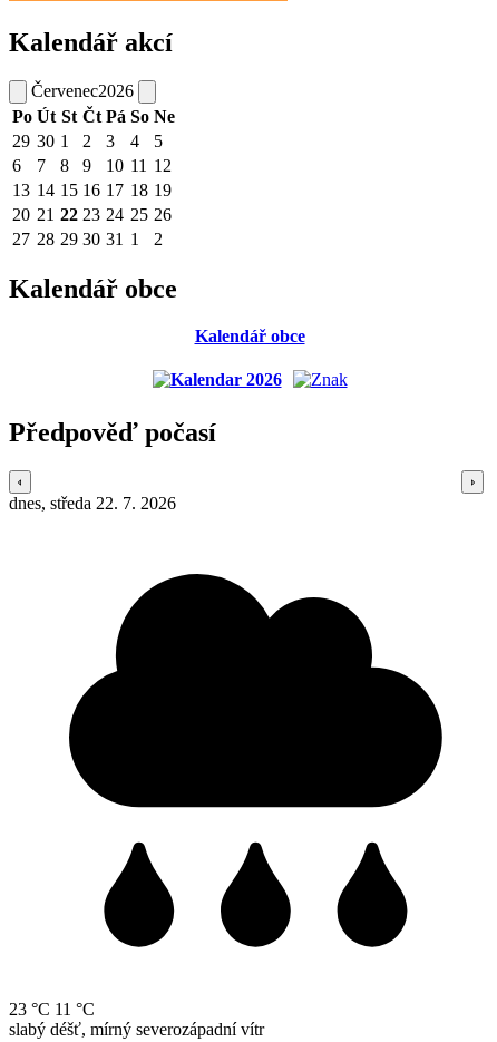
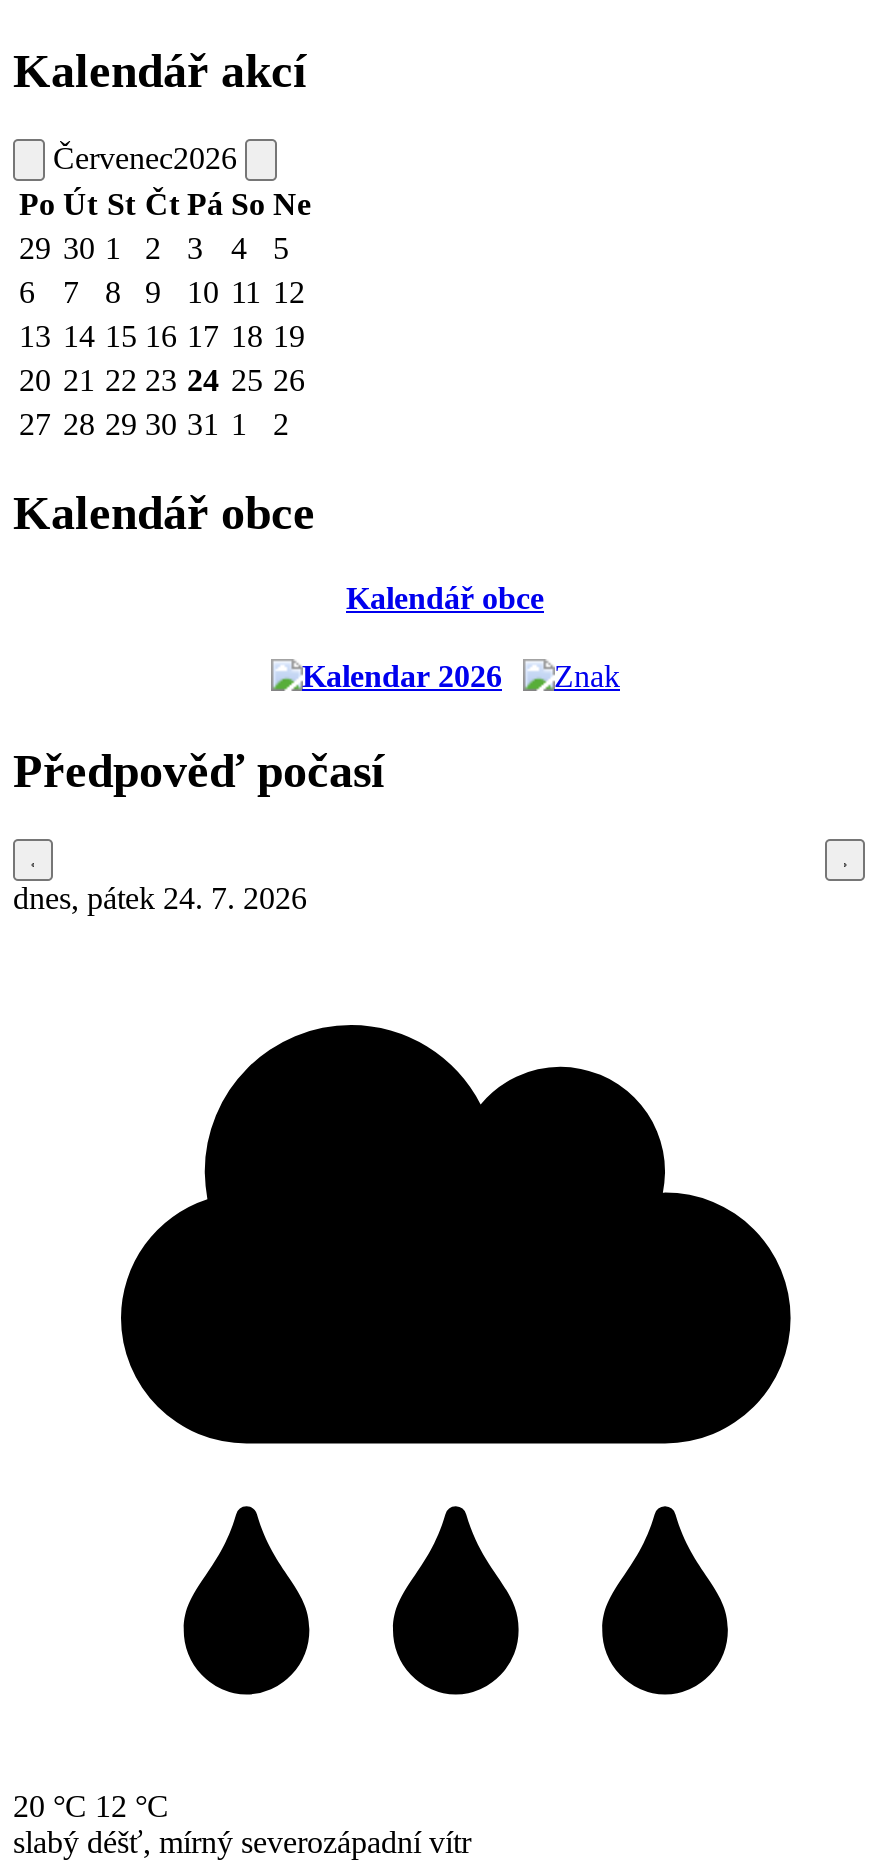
- dnes, středa 22. 7. 2026
+ dnes, pátek 24. 7. 2026

- 23 °C 11 °C
+ 20 °C 12 °C
